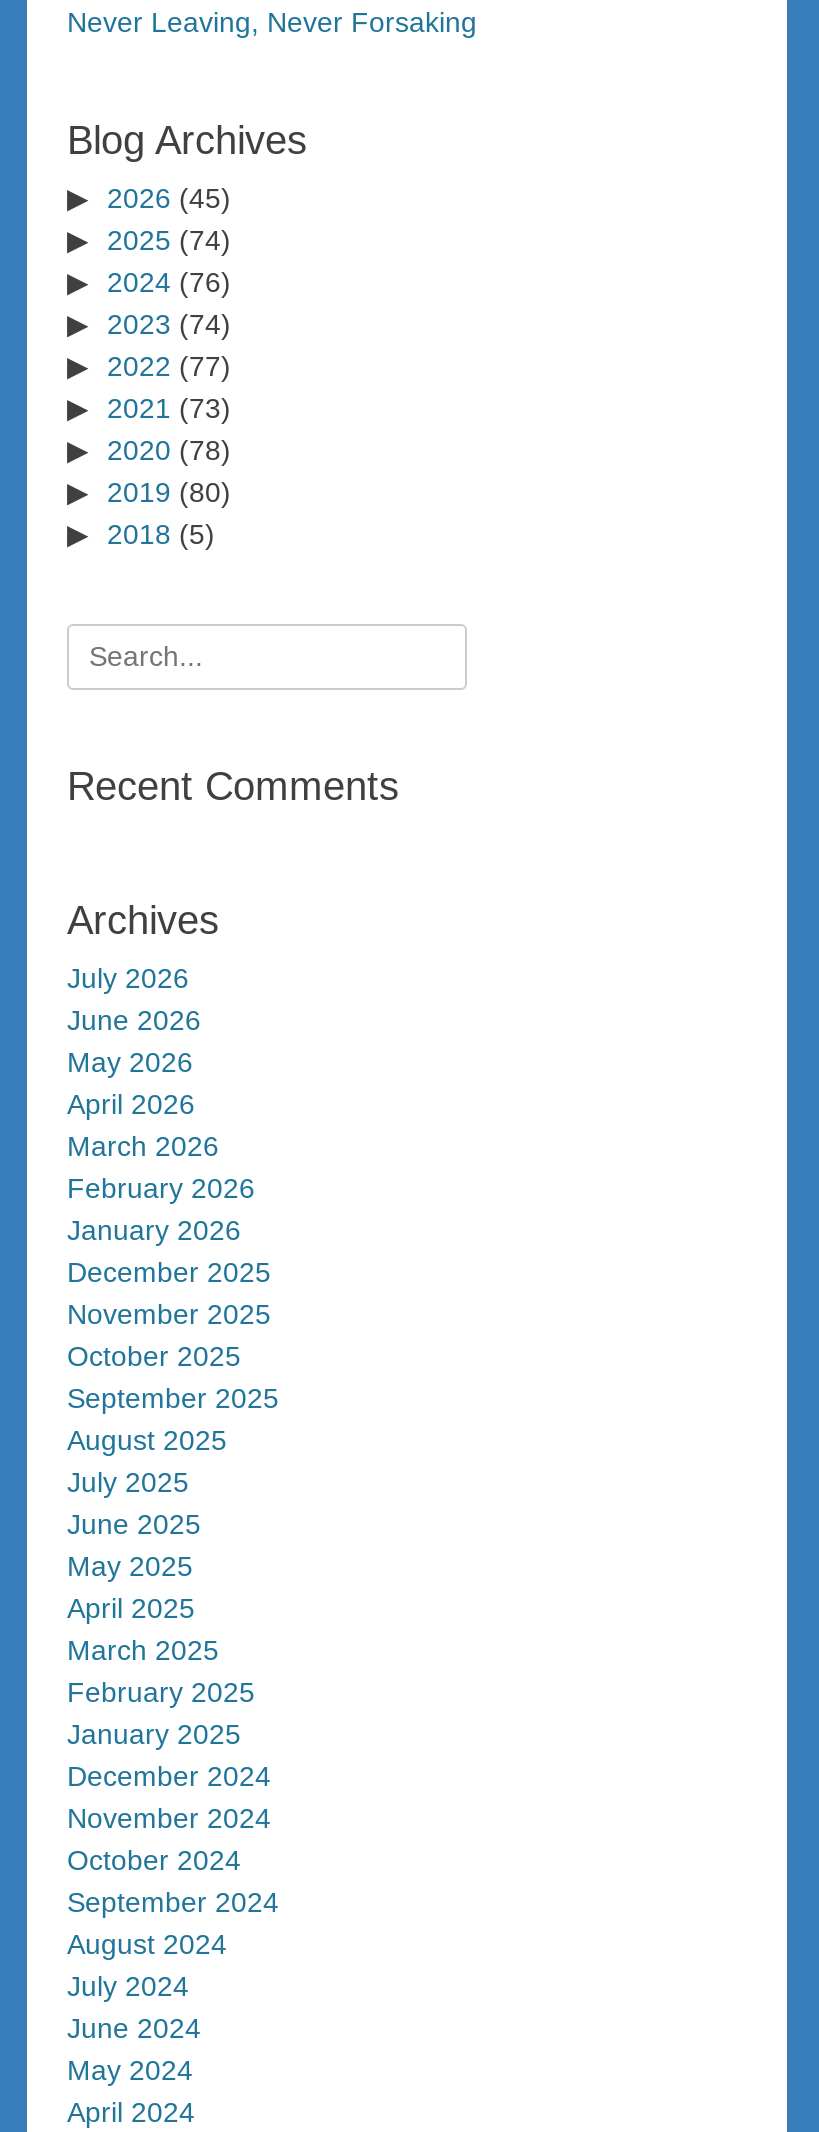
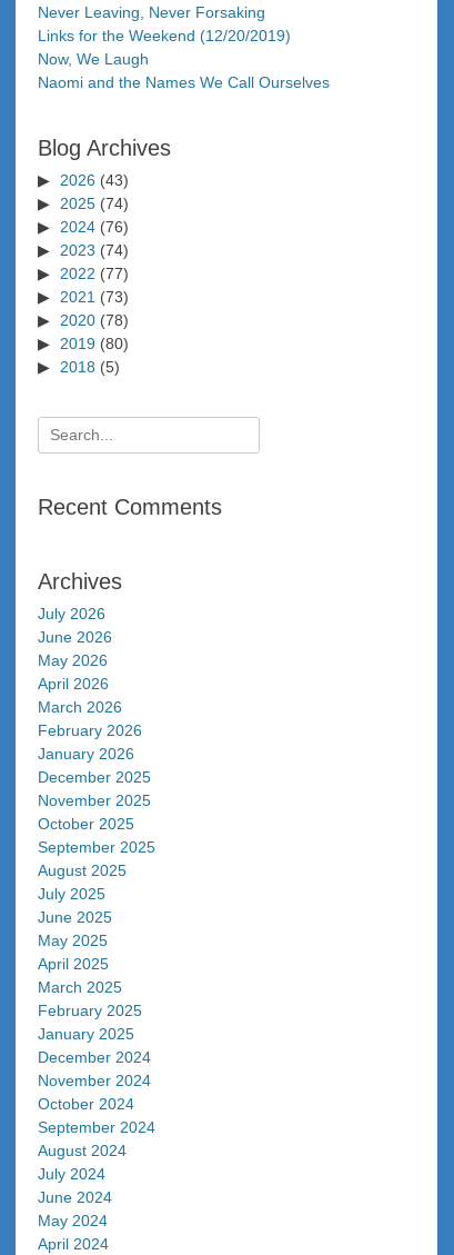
+ Links for the Weekend (12/20/2019)
+ Now, We Laugh
+ Naomi and the Names We Call Ourselves

- 2026 (45)
+ 2026 (43)
